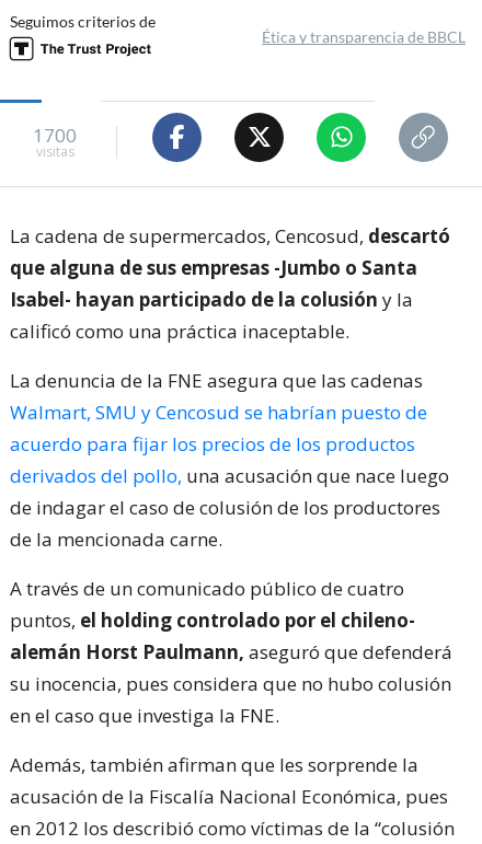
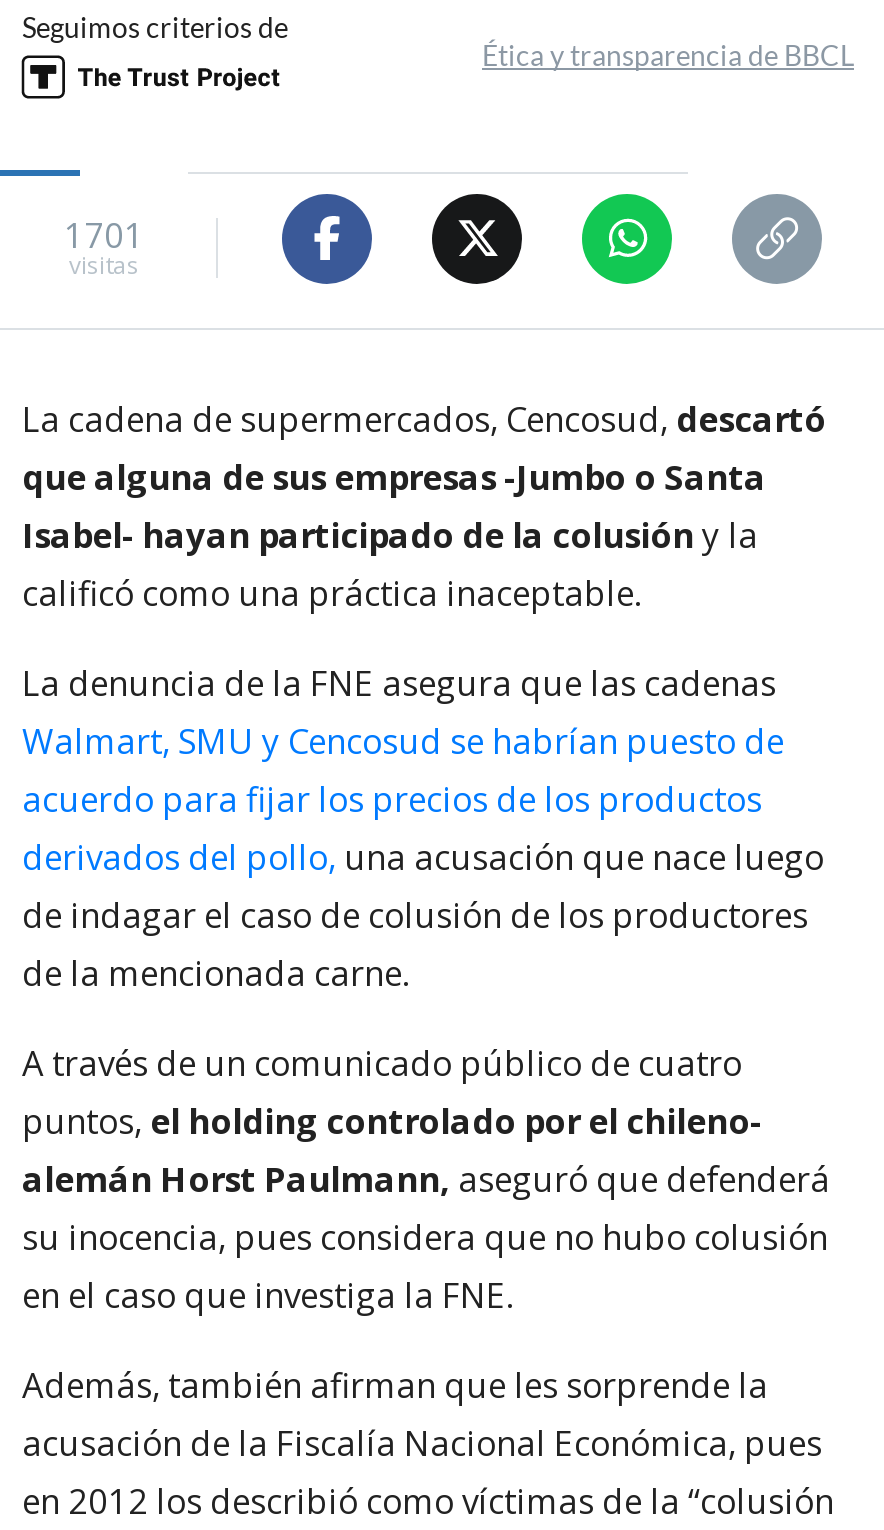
- 1700
+ 1701
